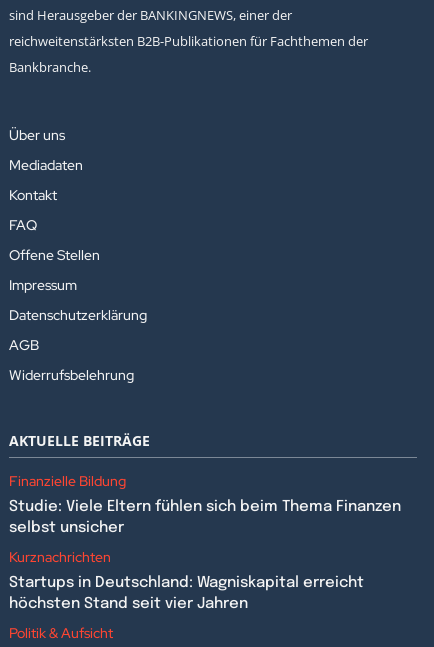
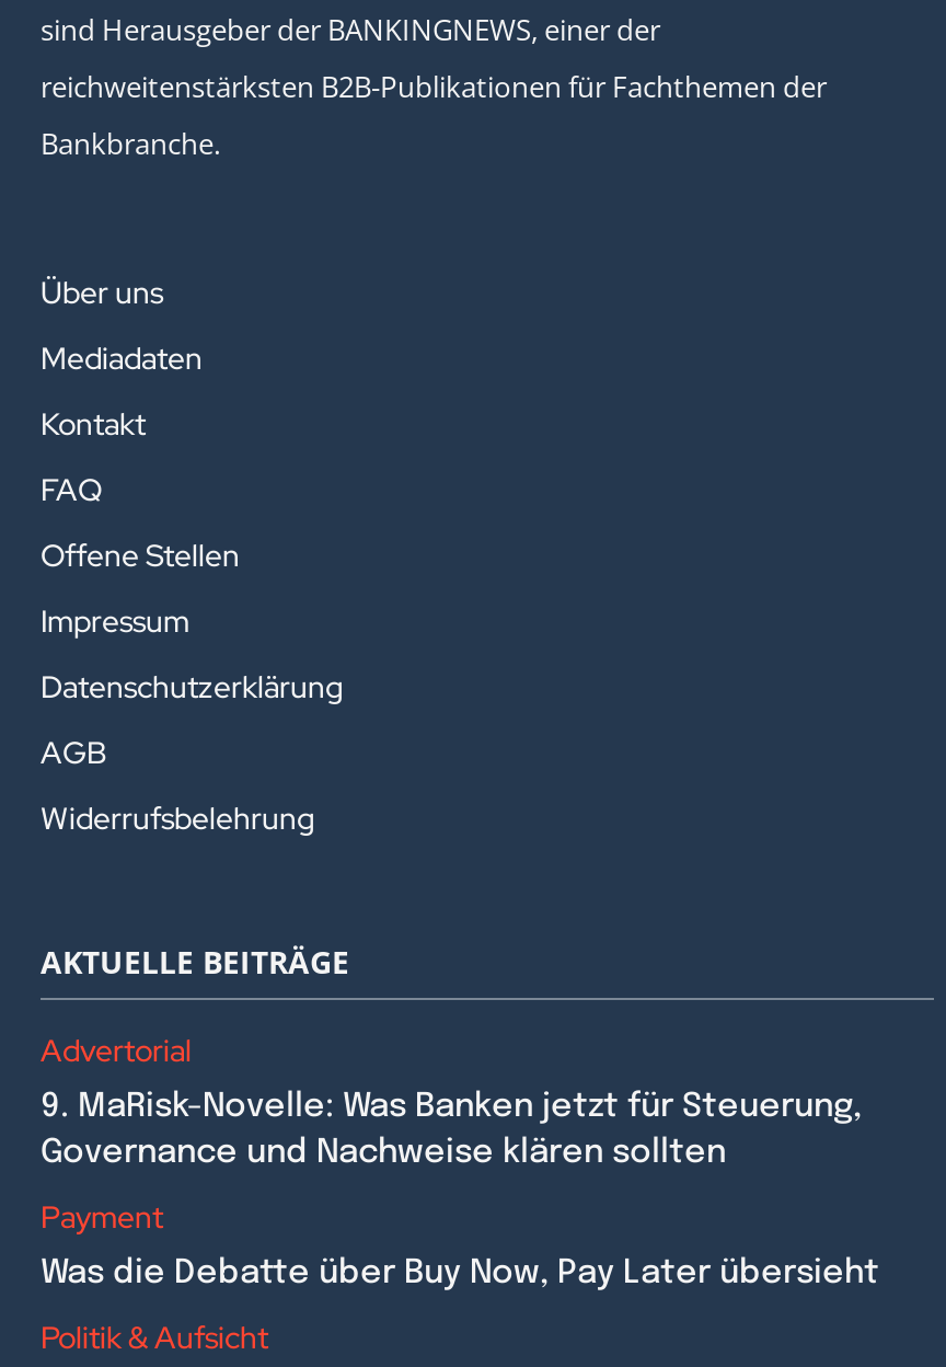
- Finanzielle Bildung
+ Advertorial

- Studie: Viele Eltern fühlen sich beim Thema Finanzen
- selbst unsicher
+ 9. MaRisk-Novelle: Was Banken jetzt für Steuerung,
+ Governance und Nachweise klären sollten

- Kurznachrichten
+ Payment

- Startups in Deutschland: Wagniskapital erreicht
- höchsten Stand seit vier Jahren
+ Was die Debatte über Buy Now, Pay Later übersieht
